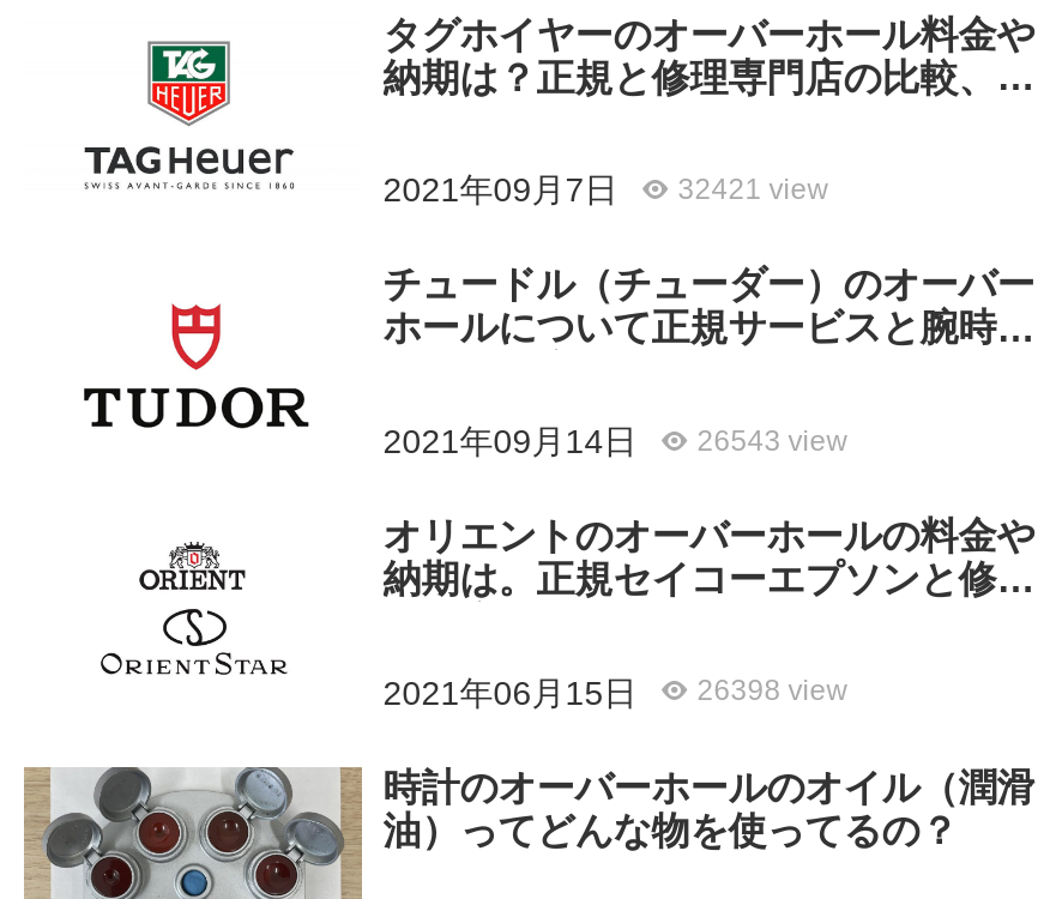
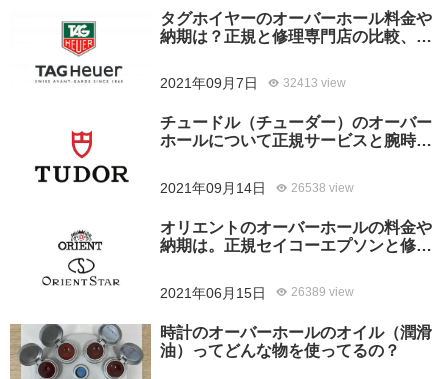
- 2021年09月7日 32421 view
+ 2021年09月7日 32413 view

- 2021年09月14日 26543 view
+ 2021年09月14日 26538 view

- 2021年06月15日 26398 view
+ 2021年06月15日 26389 view
